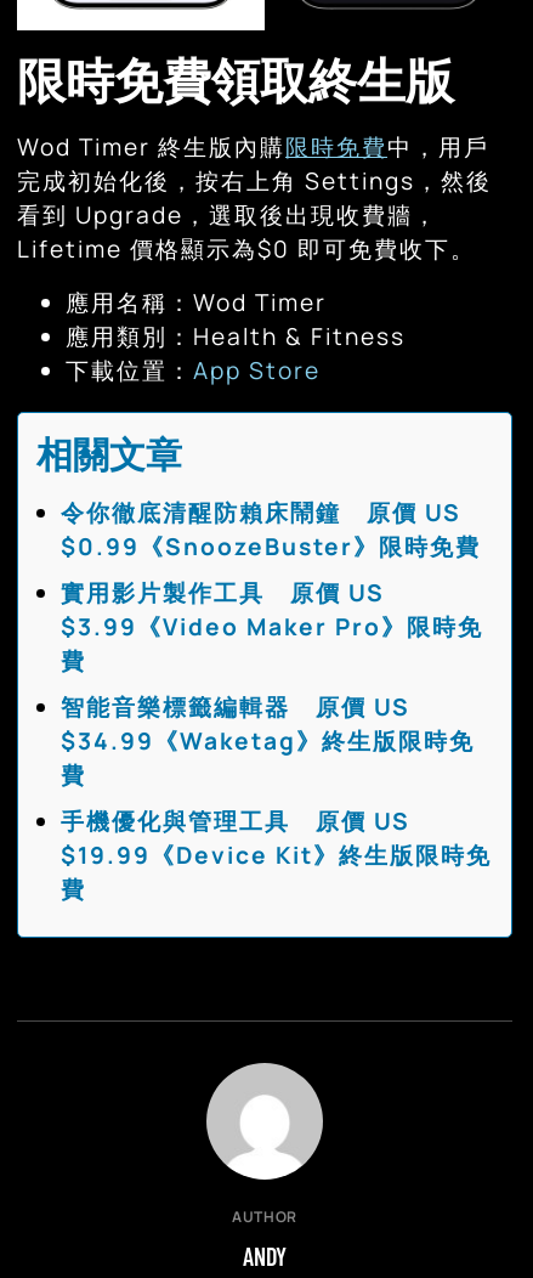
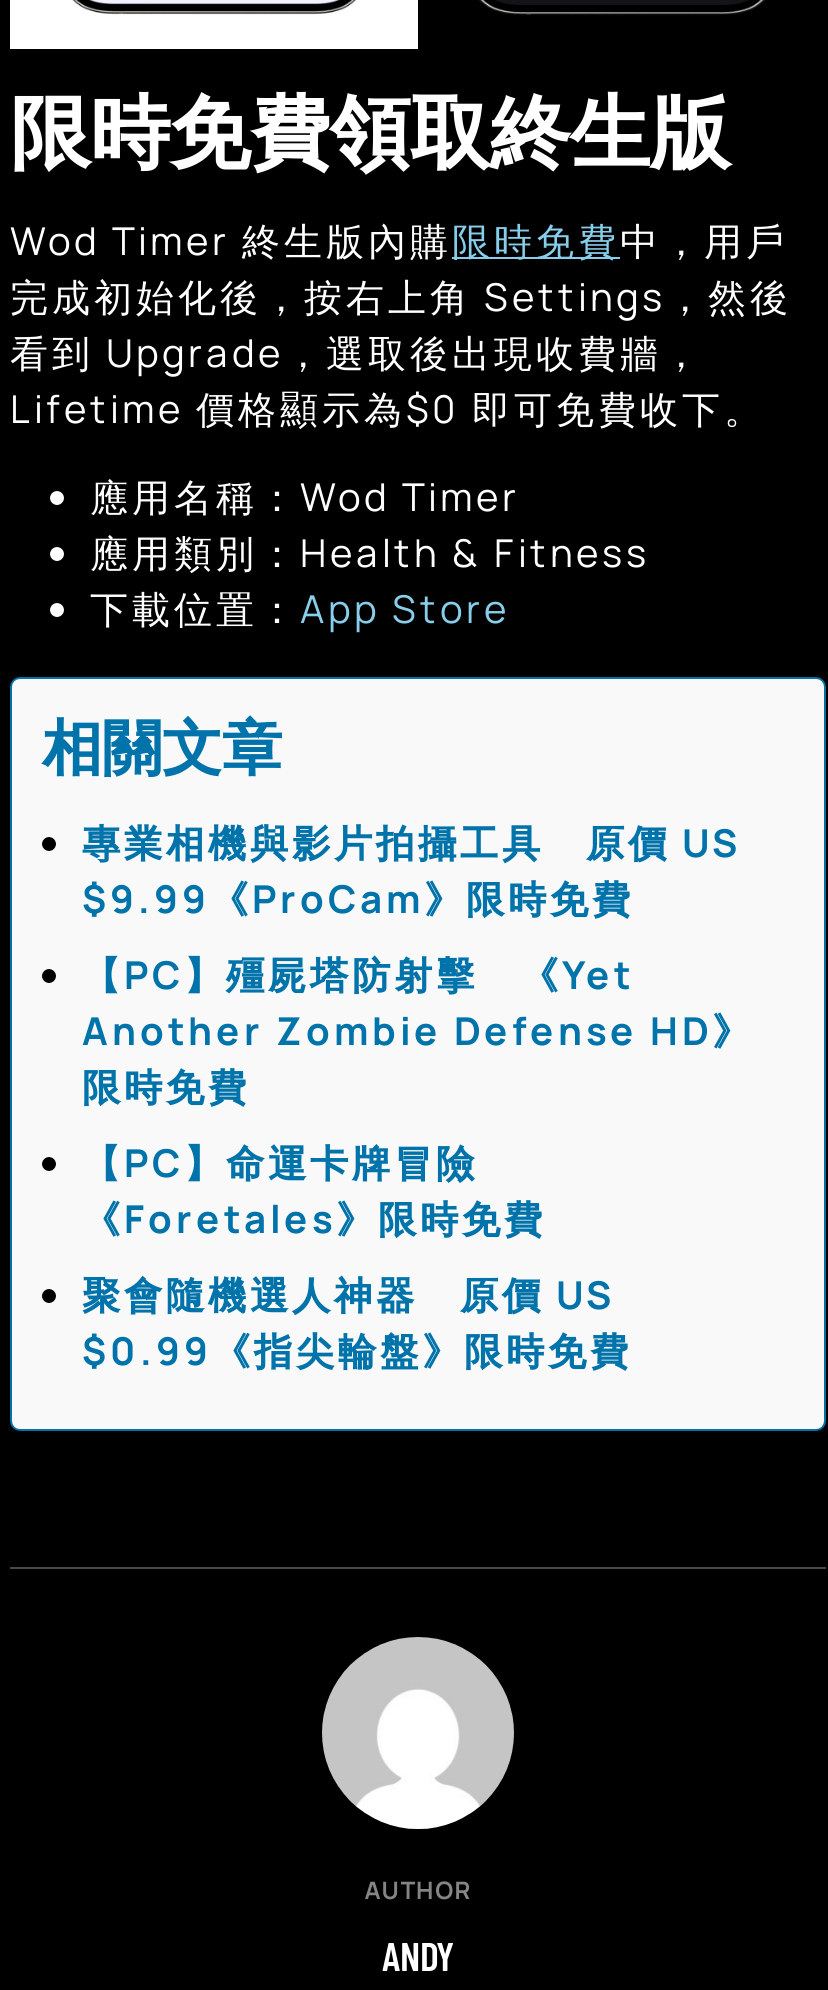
- 令你徹底清醒防賴床鬧鐘 原價 US
- $0.99《SnoozeBuster》限時免費
+ 專業相機與影片拍攝工具 原價 US
+ $9.99《ProCam》限時免費

- 實用影片製作工具 原價 US
- $3.99《Video Maker Pro》限時免
- 費
+ 【PC】殭屍塔防射擊 《Yet
+ Another Zombie Defense HD》
+ 限時免費

- 智能音樂標籤編輯器 原價 US
- $34.99《Waketag》終生版限時免
- 費
+ 【PC】命運卡牌冒險
+ 《Foretales》限時免費

- 手機優化與管理工具 原價 US
- $19.99《Device Kit》終生版限時免
- 費
+ 聚會隨機選人神器 原價 US
+ $0.99《指尖輪盤》限時免費
